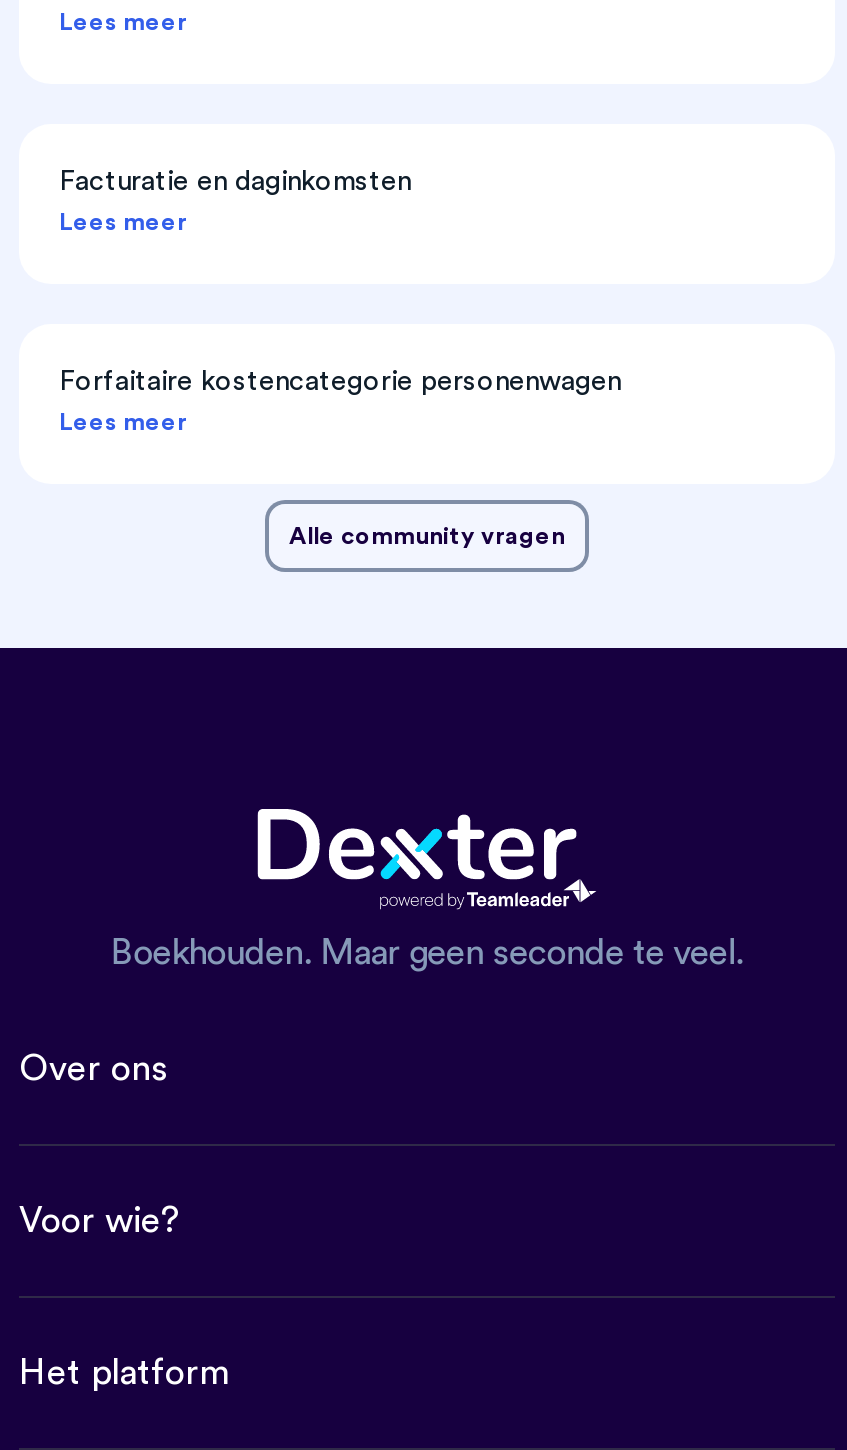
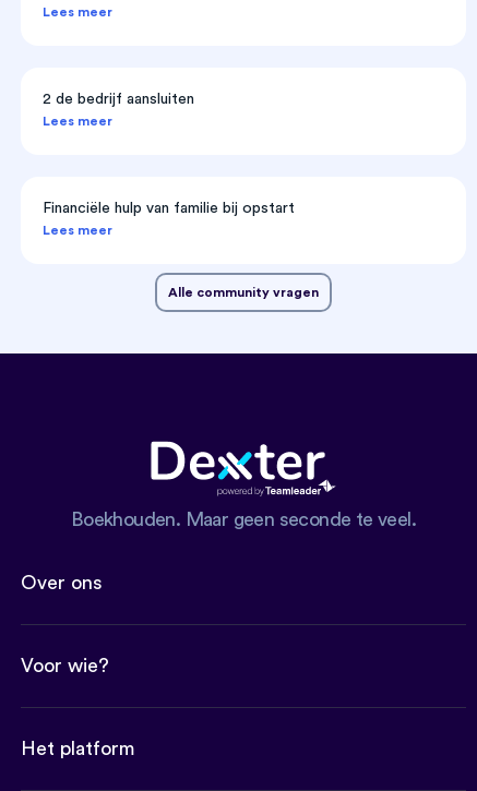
- Facturatie en daginkomsten
+ 2 de bedrijf aansluiten

- Forfaitaire kostencategorie personenwagen
+ Financiële hulp van familie bij opstart
